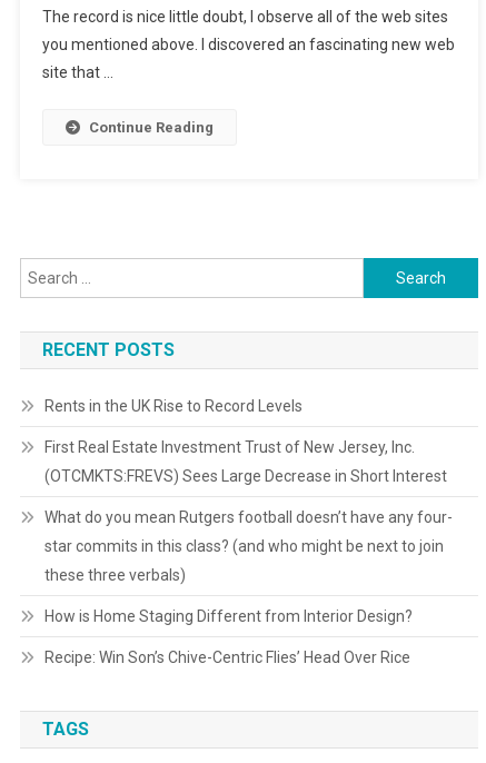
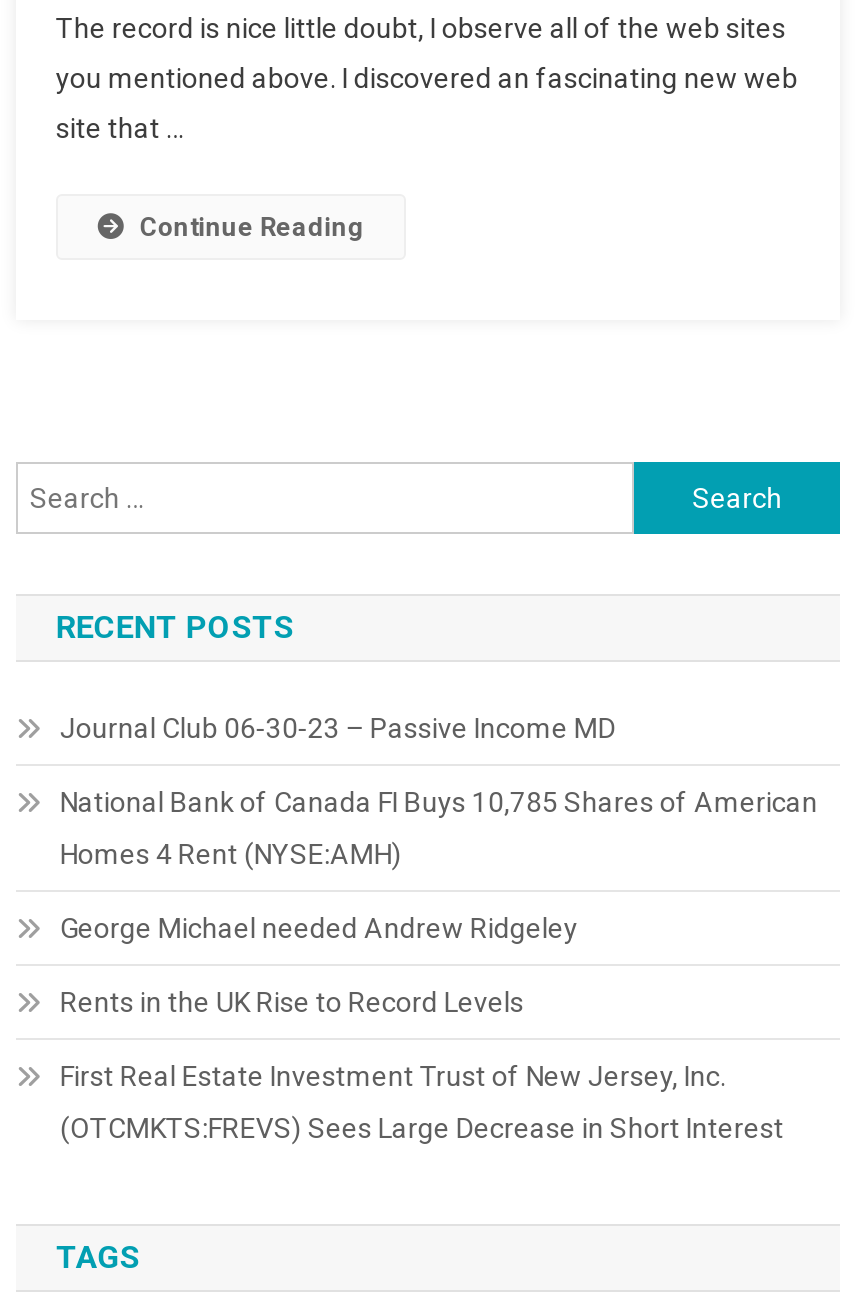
+ Journal Club 06-30-23 – Passive Income MD
+ National Bank of Canada FI Buys 10,785 Shares of American
+ Homes 4 Rent (NYSE:AMH)
+ George Michael needed Andrew Ridgeley

moved down: Rents in the UK Rise to Record Levels | First Real Estate Investment Trust of New Jersey, Inc. | (OTCMKTS:FREVS) Sees Large Decrease in Short Interest

- What do you mean Rutgers football doesn’t have any four-
- star commits in this class? (and who might be next to join
- these three verbals)
- How is Home Staging Different from Interior Design?
- Recipe: Win Son’s Chive-Centric Flies’ Head Over Rice
